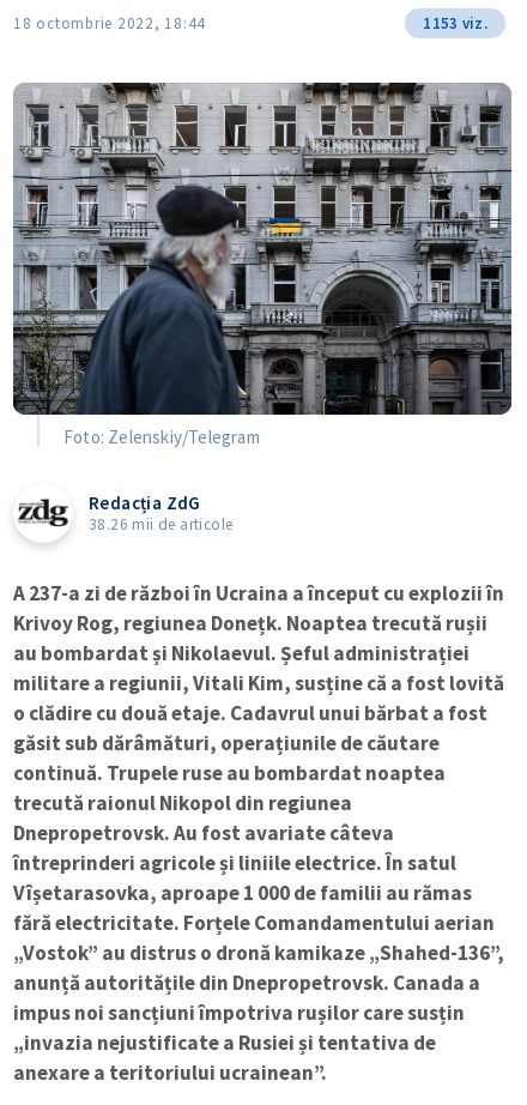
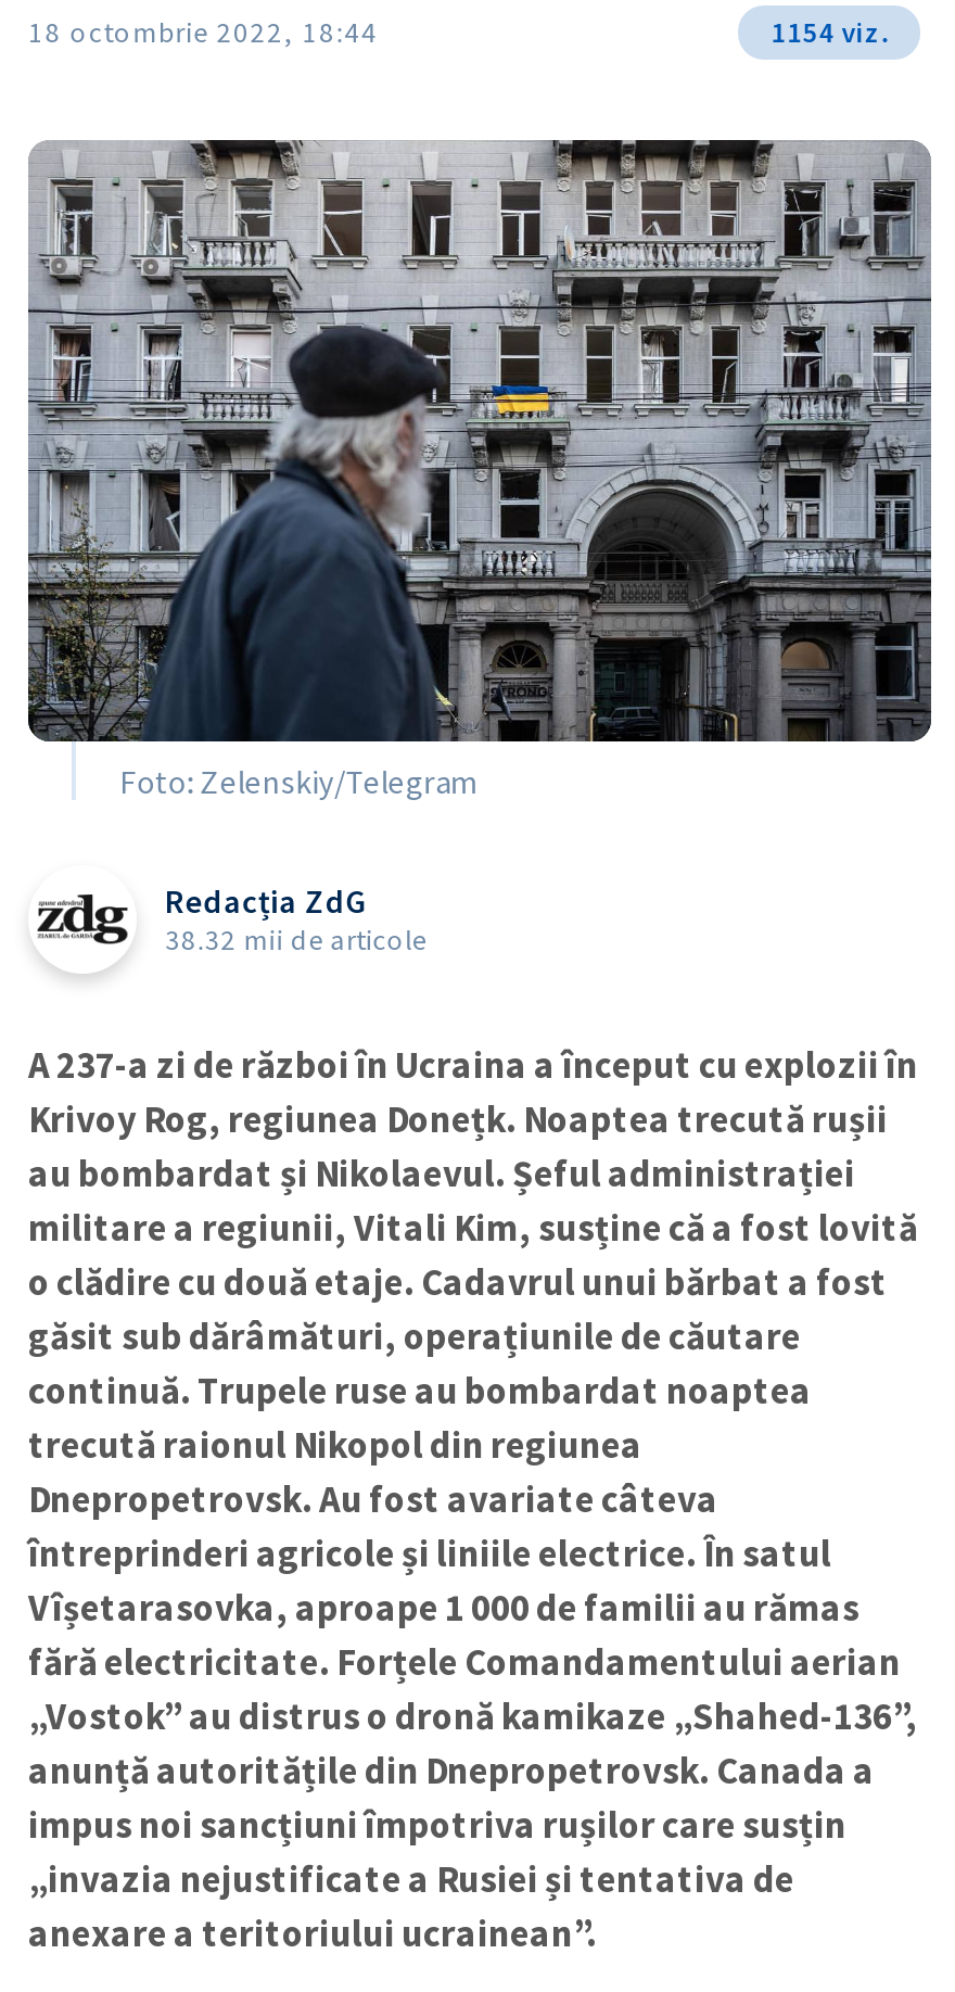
- 1153 viz.
+ 1154 viz.

- 38.26 mii de articole
+ 38.32 mii de articole
